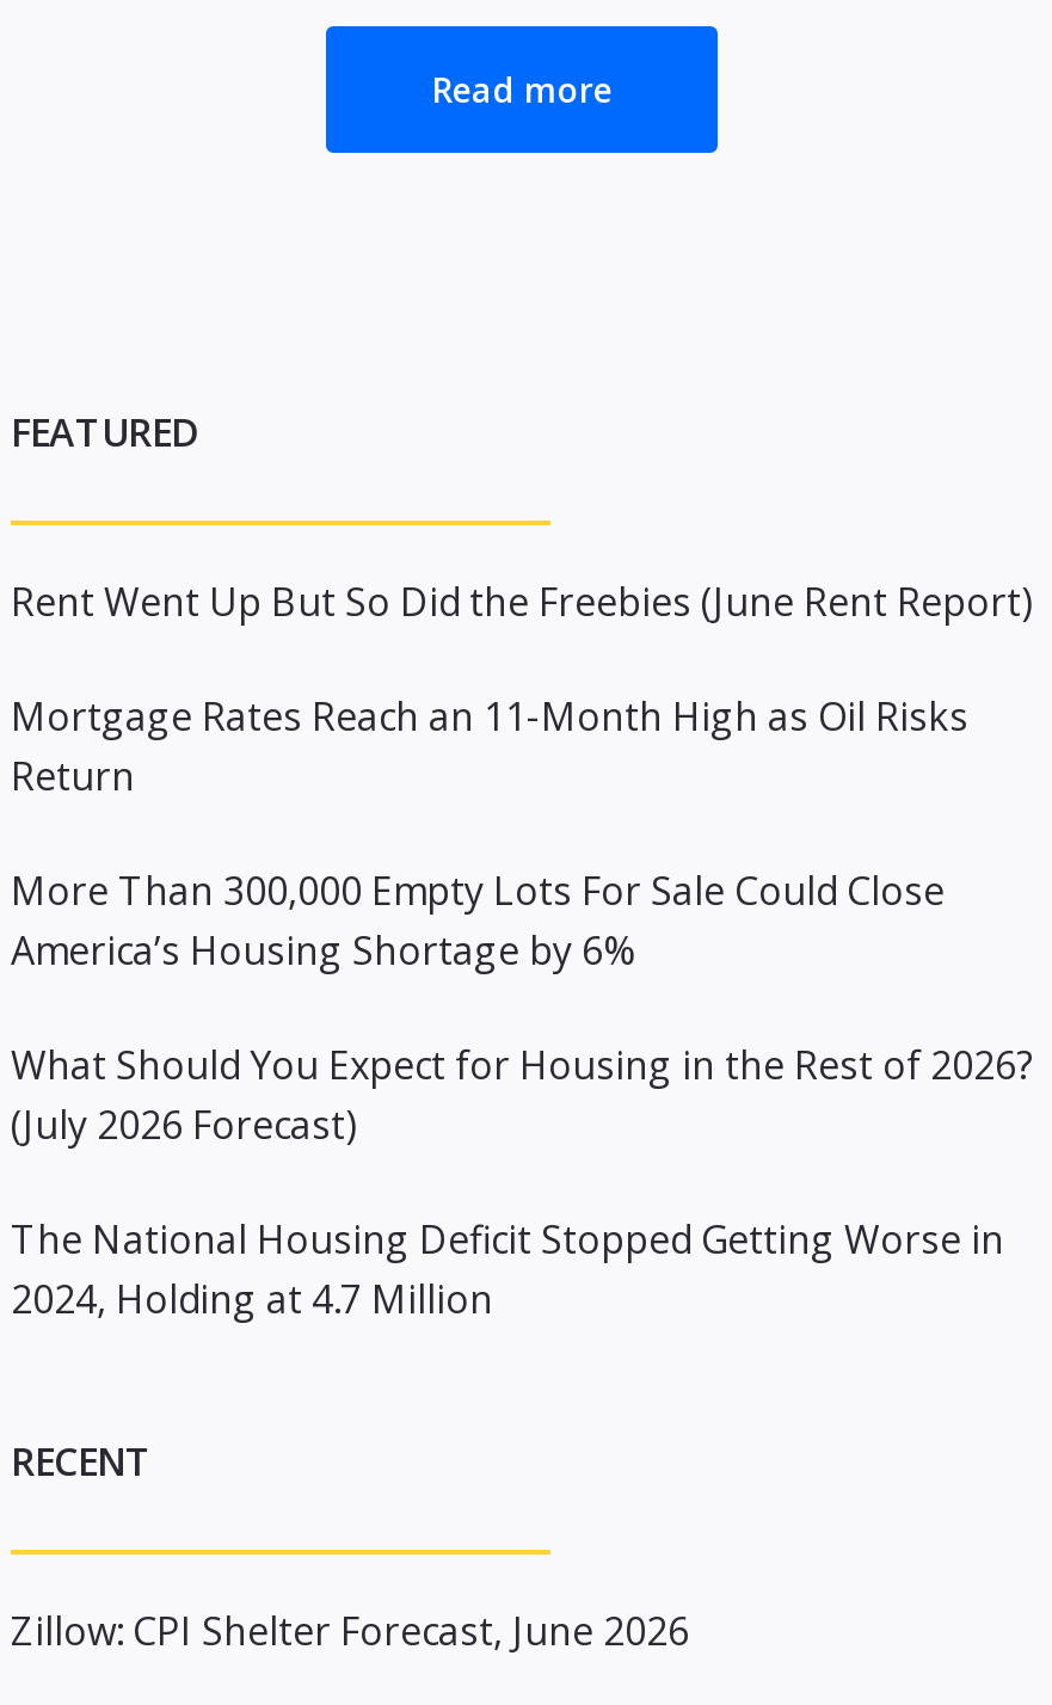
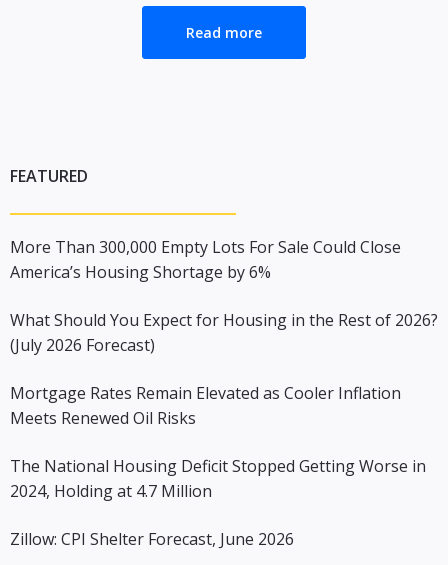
- Rent Went Up But So Did the Freebies (June Rent Report)
- Mortgage Rates Reach an 11-Month High as Oil Risks
- Return

+ Mortgage Rates Remain Elevated as Cooler Inflation
+ Meets Renewed Oil Risks

- RECENT
